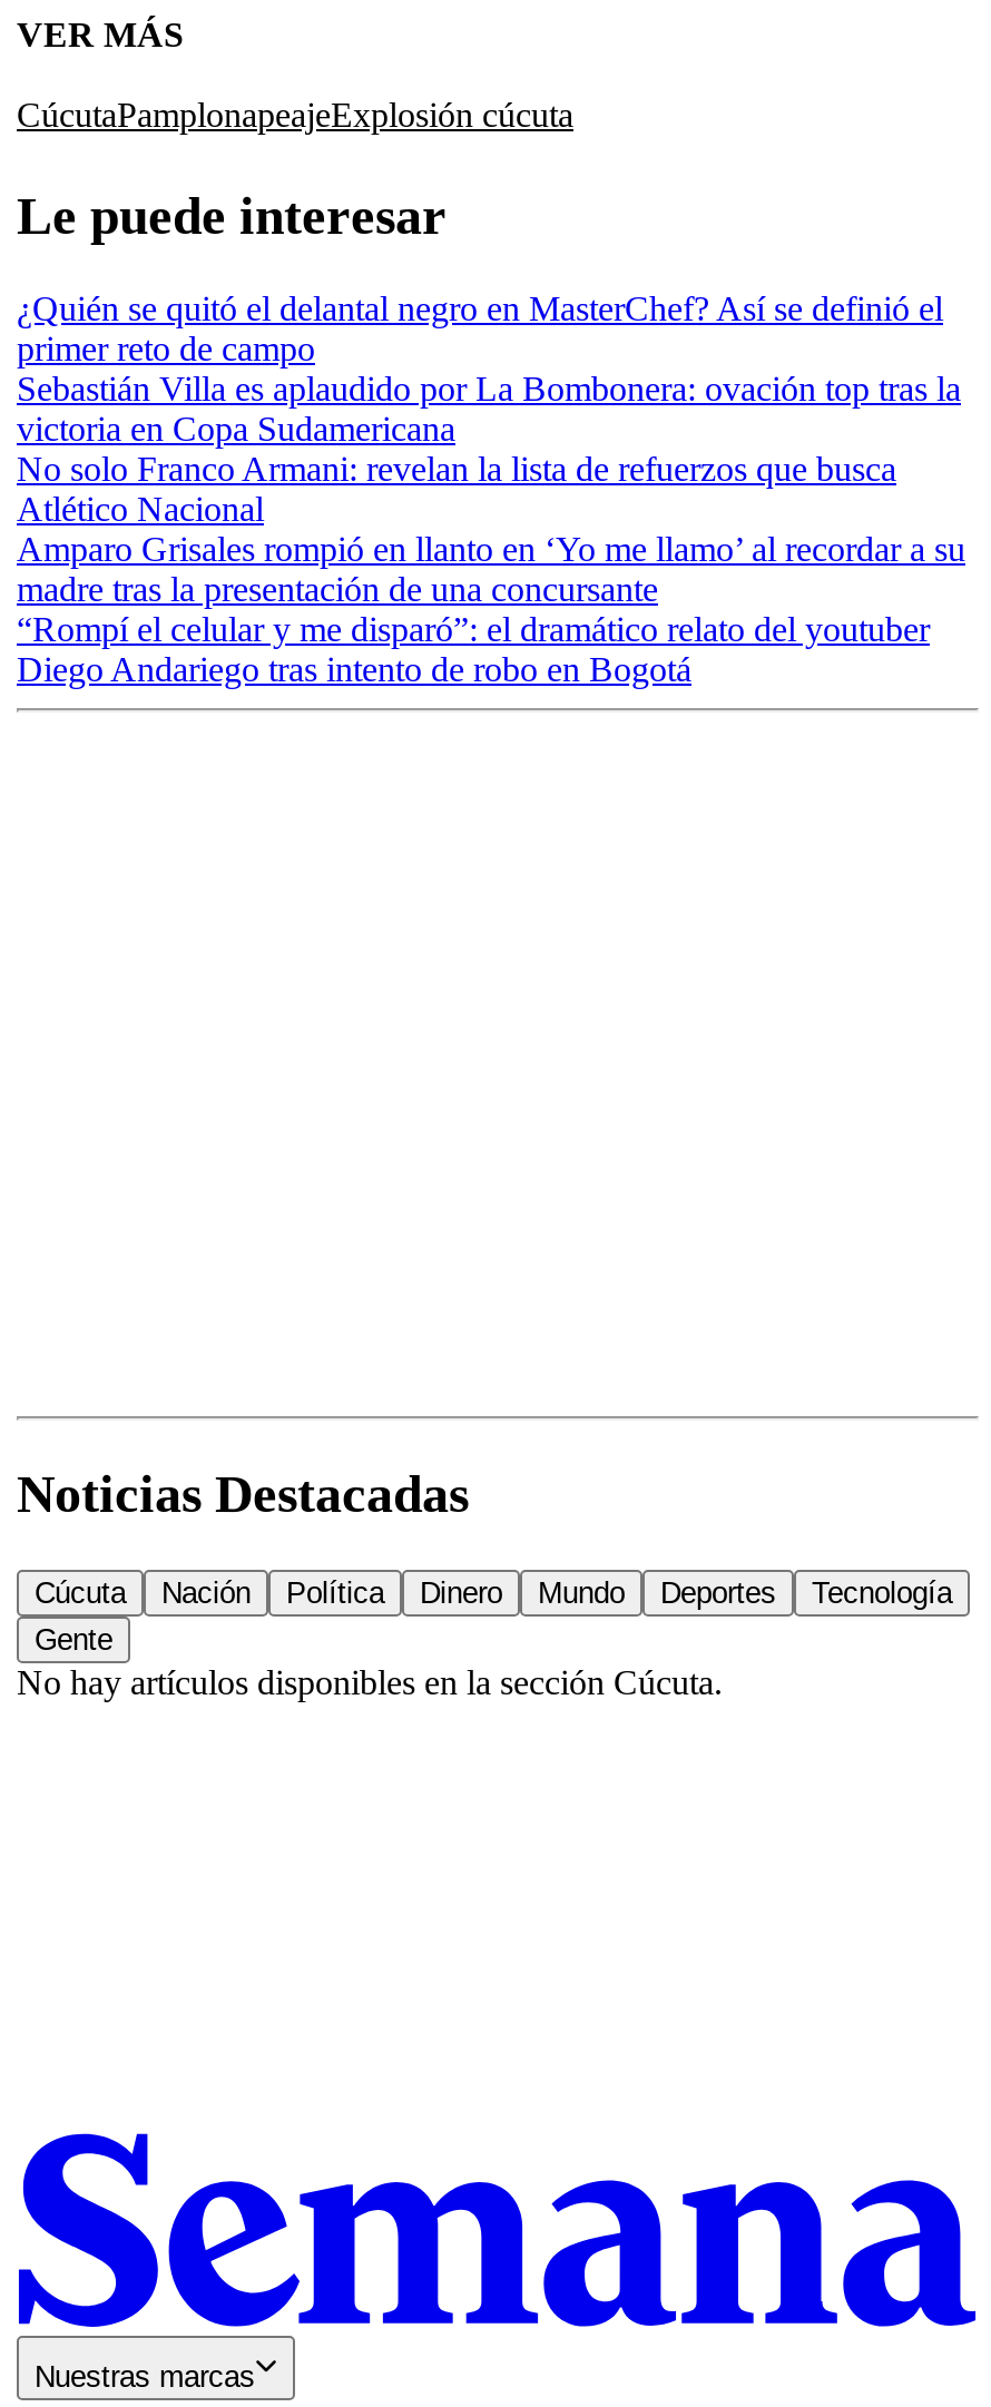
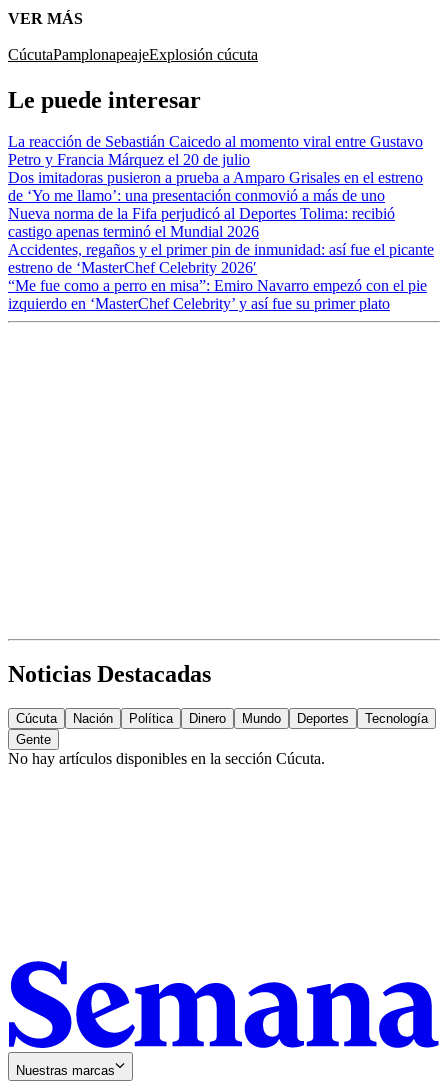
- ¿Quién se quitó el delantal negro en MasterChef? Así se definió el
- primer reto de campo
- Sebastián Villa es aplaudido por La Bombonera: ovación top tras la
- victoria en Copa Sudamericana
- No solo Franco Armani: revelan la lista de refuerzos que busca
- Atlético Nacional
- Amparo Grisales rompió en llanto en ‘Yo me llamo’ al recordar a su
- madre tras la presentación de una concursante
- “Rompí el celular y me disparó”: el dramático relato del youtuber
- Diego Andariego tras intento de robo en Bogotá
+ La reacción de Sebastián Caicedo al momento viral entre Gustavo
+ Petro y Francia Márquez el 20 de julio
+ Dos imitadoras pusieron a prueba a Amparo Grisales en el estreno
+ de ‘Yo me llamo’: una presentación conmovió a más de uno
+ Nueva norma de la Fifa perjudicó al Deportes Tolima: recibió
+ castigo apenas terminó el Mundial 2026
+ Accidentes, regaños y el primer pin de inmunidad: así fue el picante
+ estreno de ‘MasterChef Celebrity 2026′
+ “Me fue como a perro en misa”: Emiro Navarro empezó con el pie
+ izquierdo en ‘MasterChef Celebrity’ y así fue su primer plato
